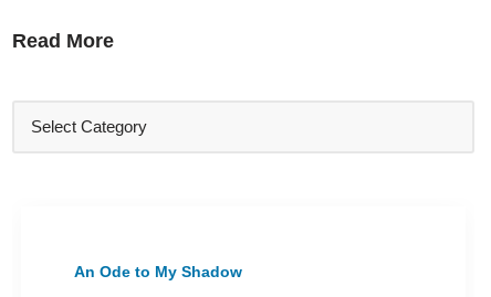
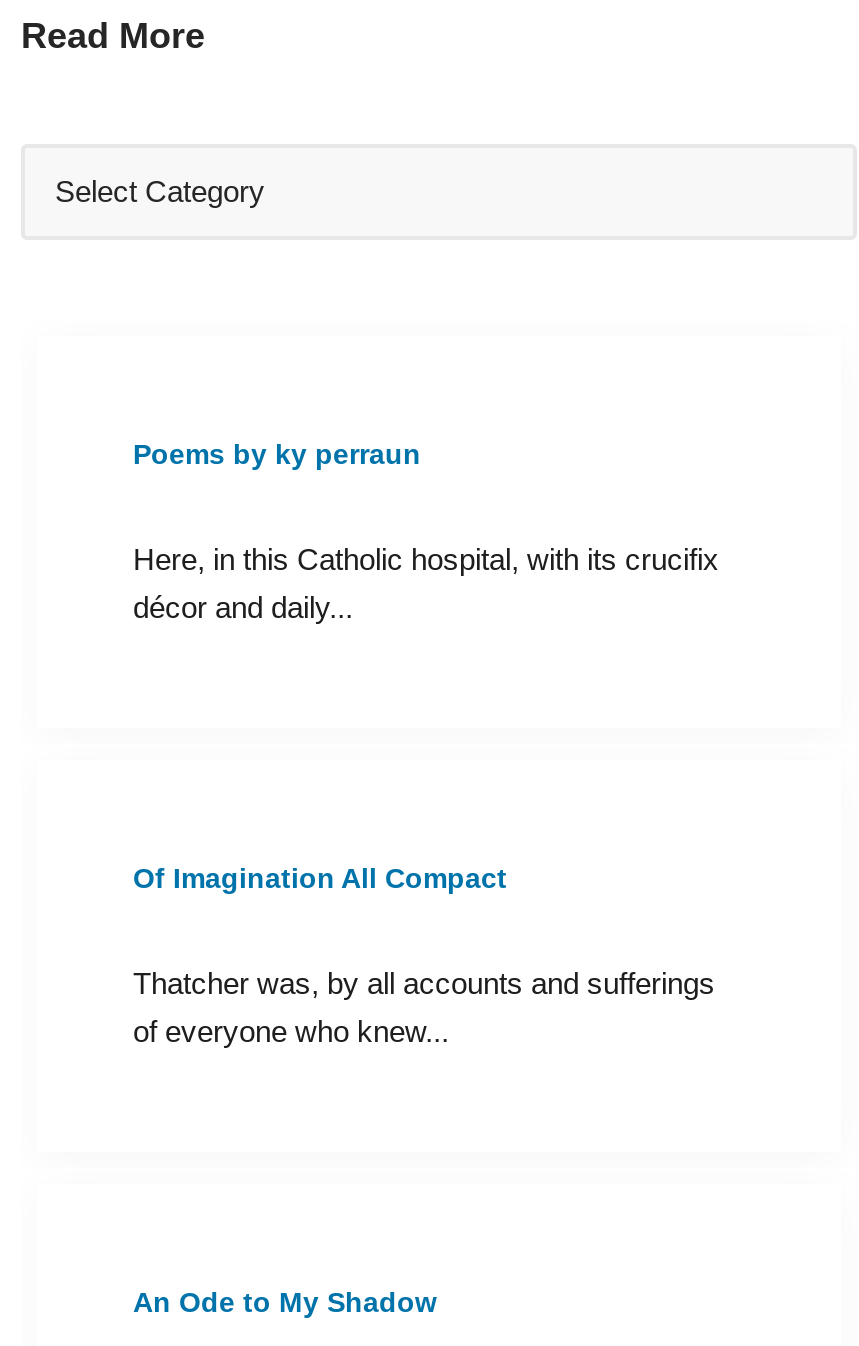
+ Poems by ky perraun
+ Here, in this Catholic hospital, with its crucifix
+ décor and daily...

+ Of Imagination All Compact
+ Thatcher was, by all accounts and sufferings
+ of everyone who knew...
